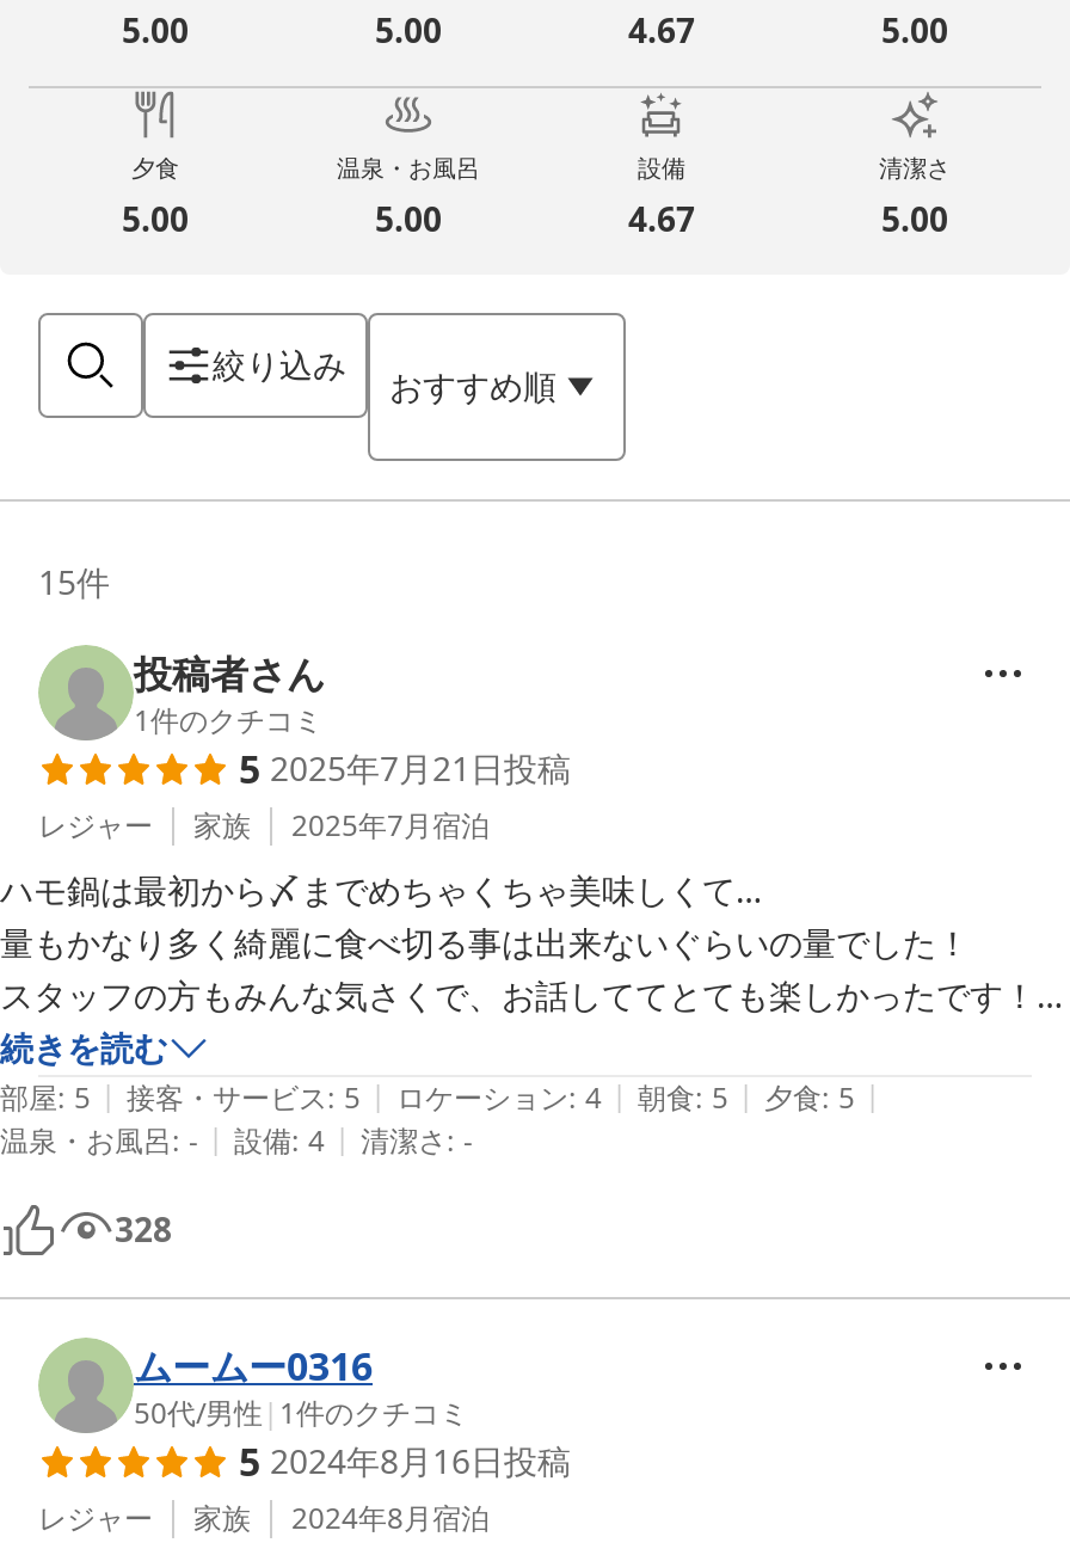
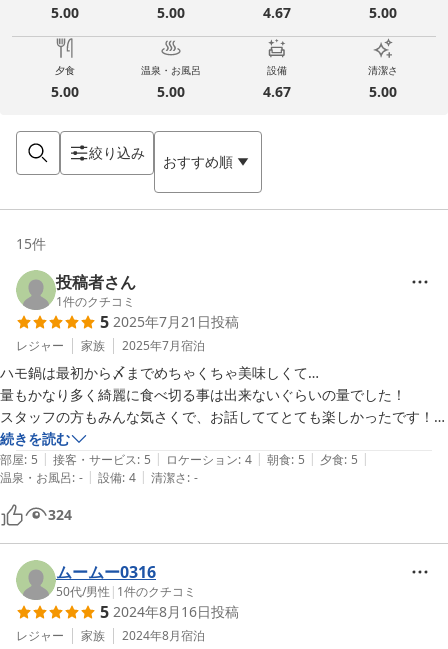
- 328
+ 324
